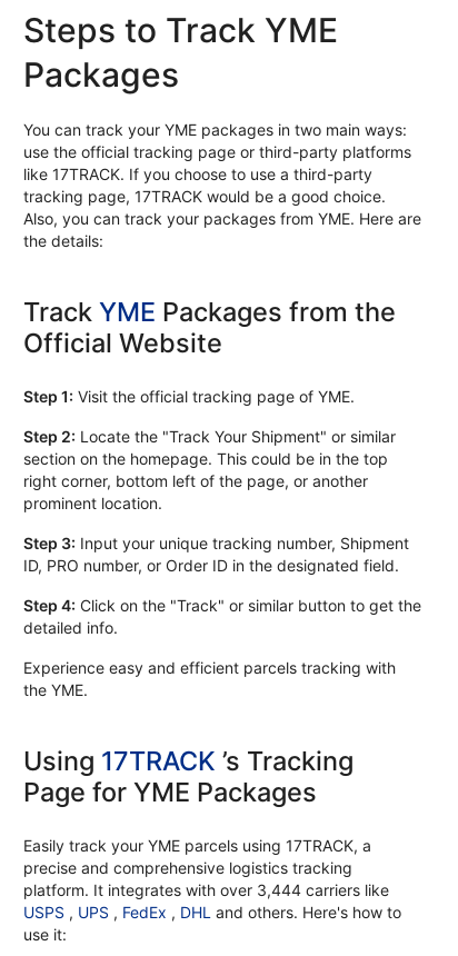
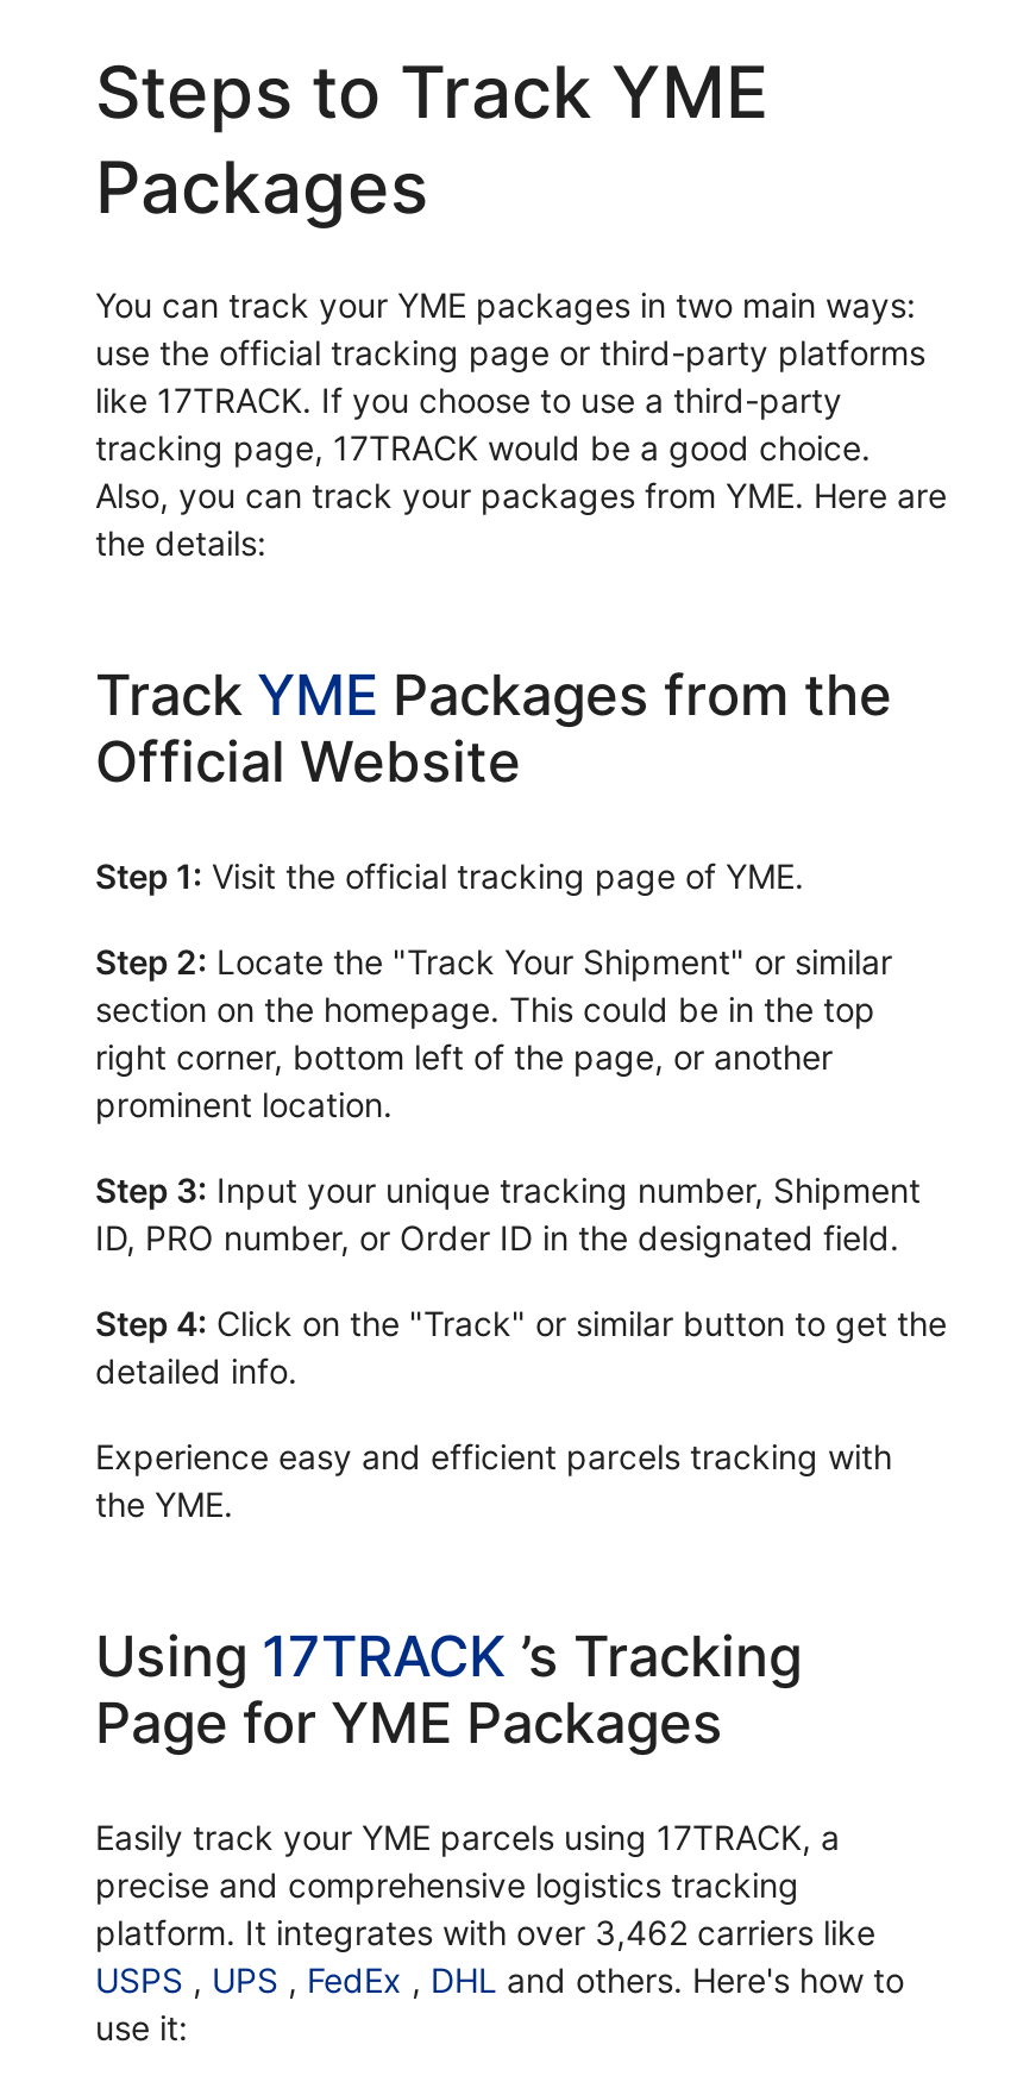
- platform. It integrates with over 3,444 carriers like
+ platform. It integrates with over 3,462 carriers like
